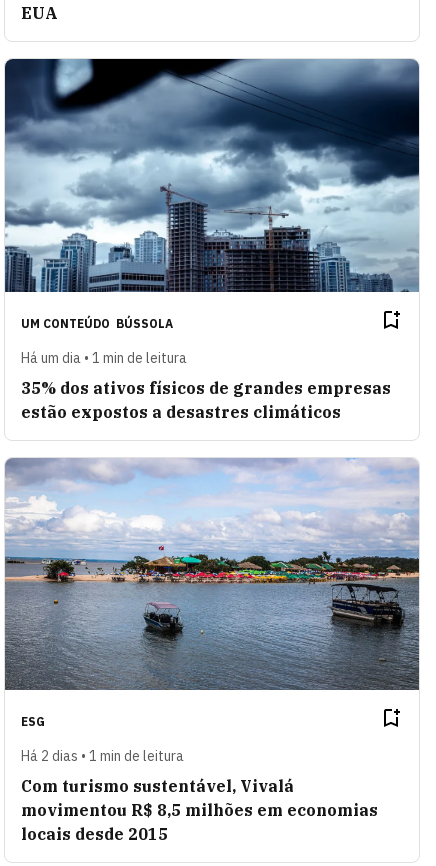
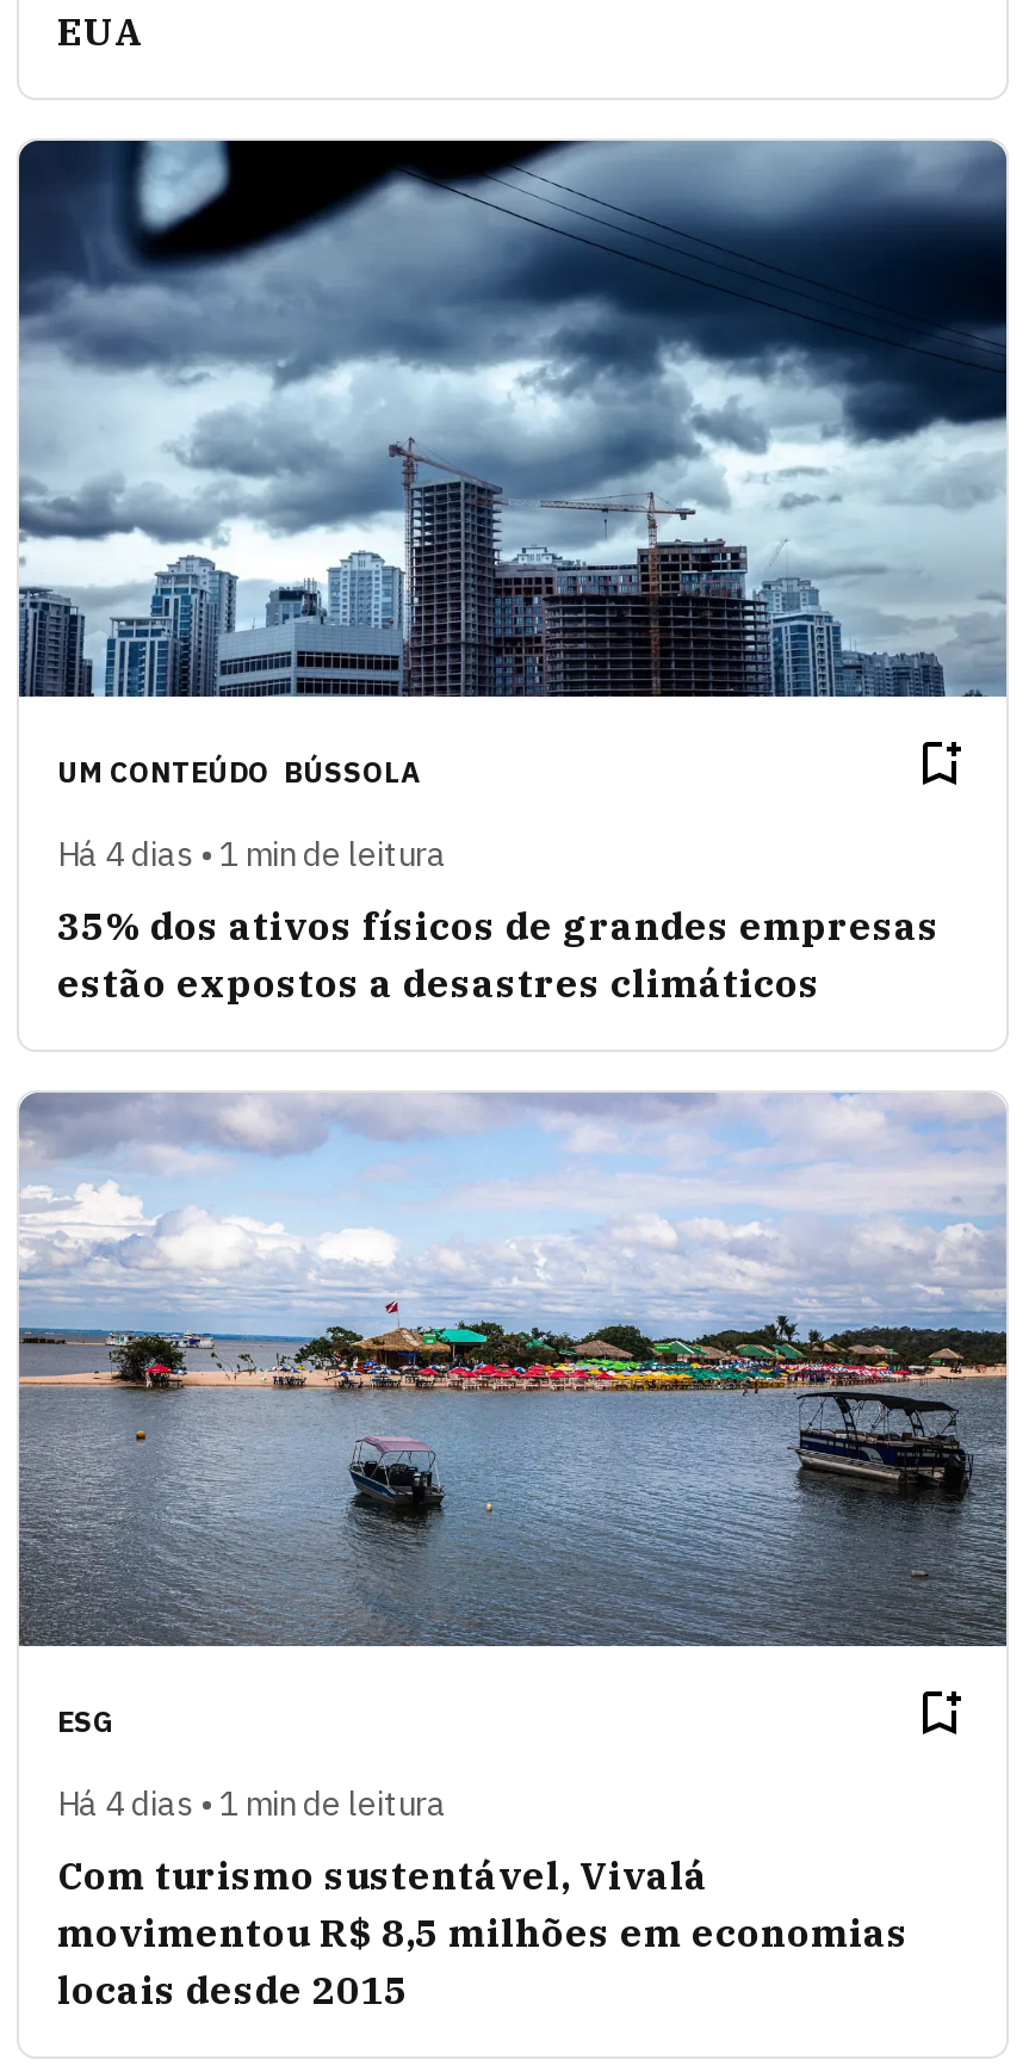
- Há um dia • 1 min de leitura
+ Há 4 dias • 1 min de leitura

- Há 2 dias • 1 min de leitura
+ Há 4 dias • 1 min de leitura
